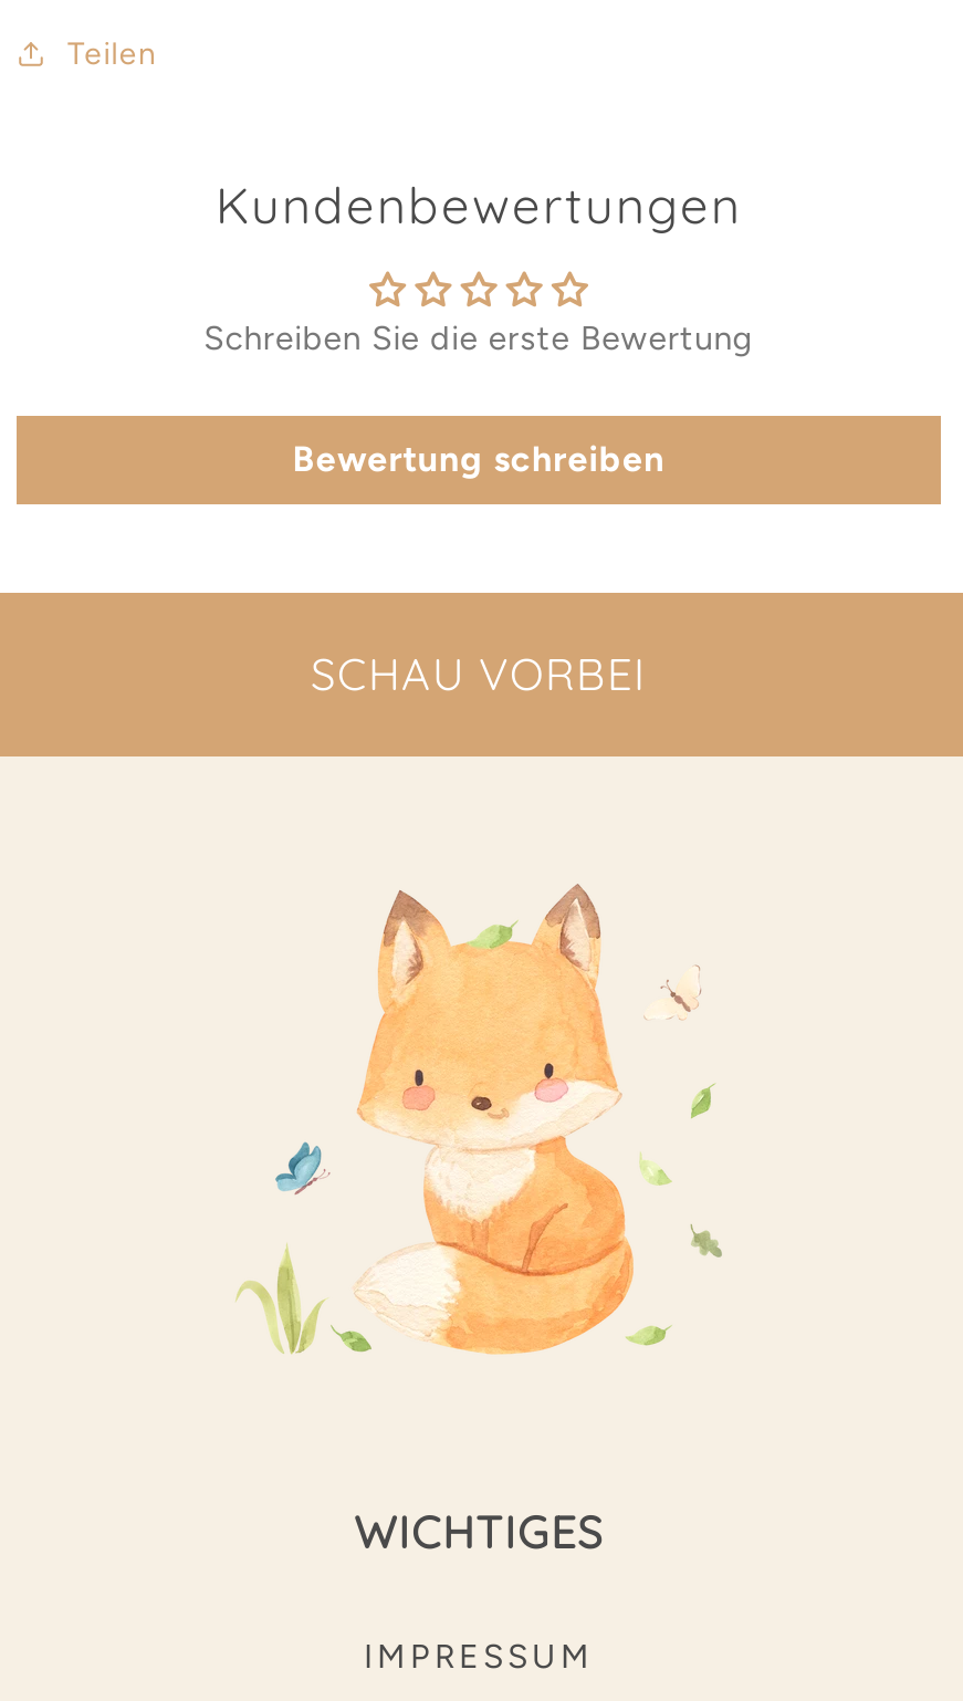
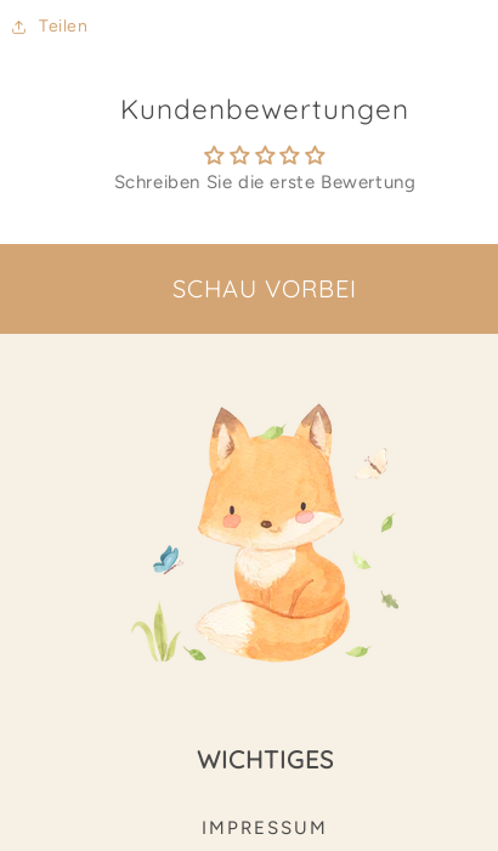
- Bewertung schreiben
